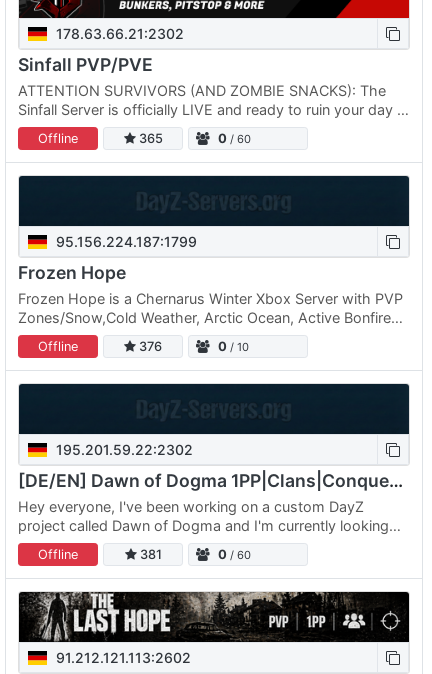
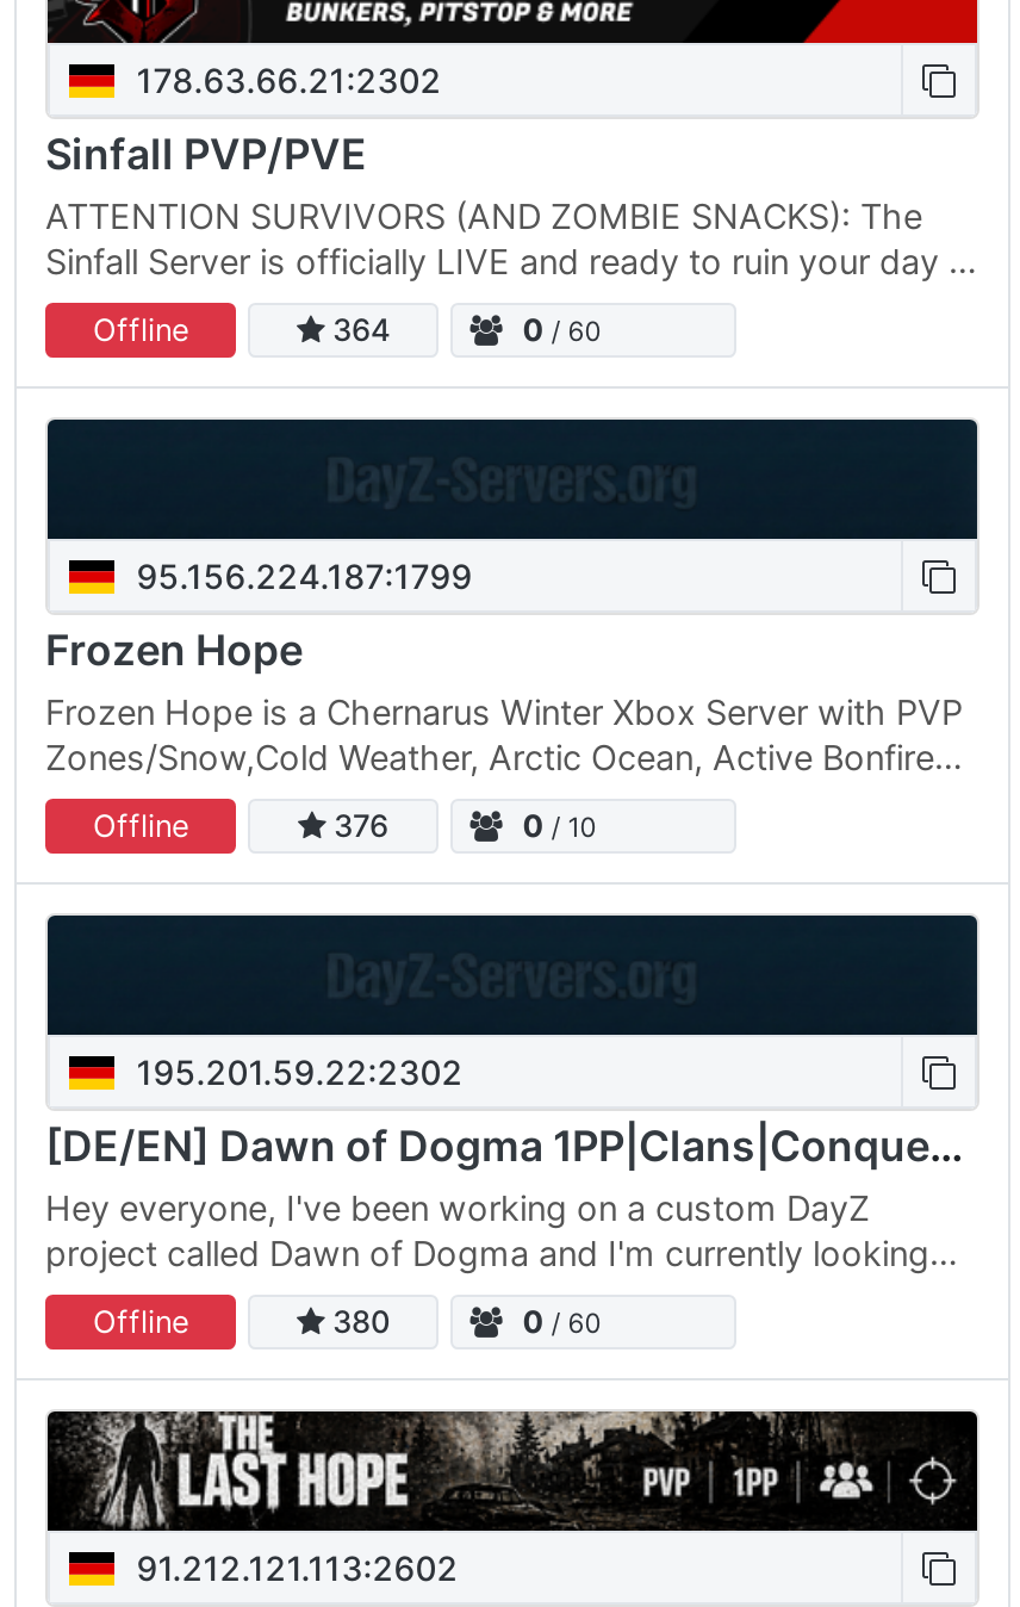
- 365
+ 364

- 381
+ 380
